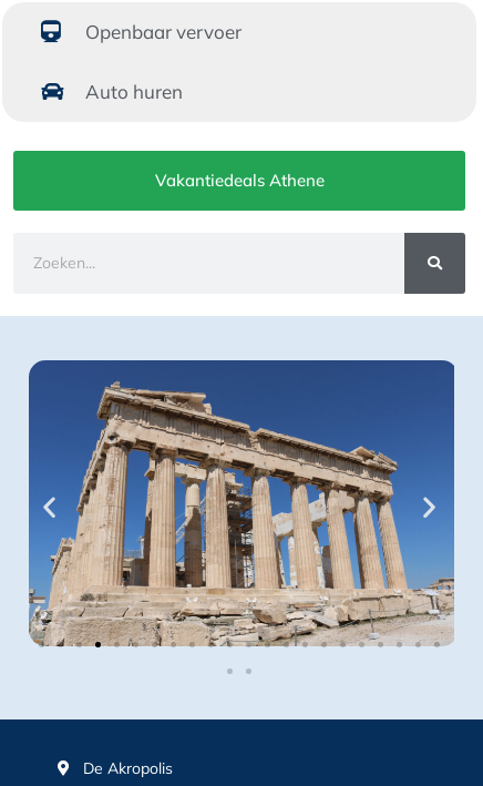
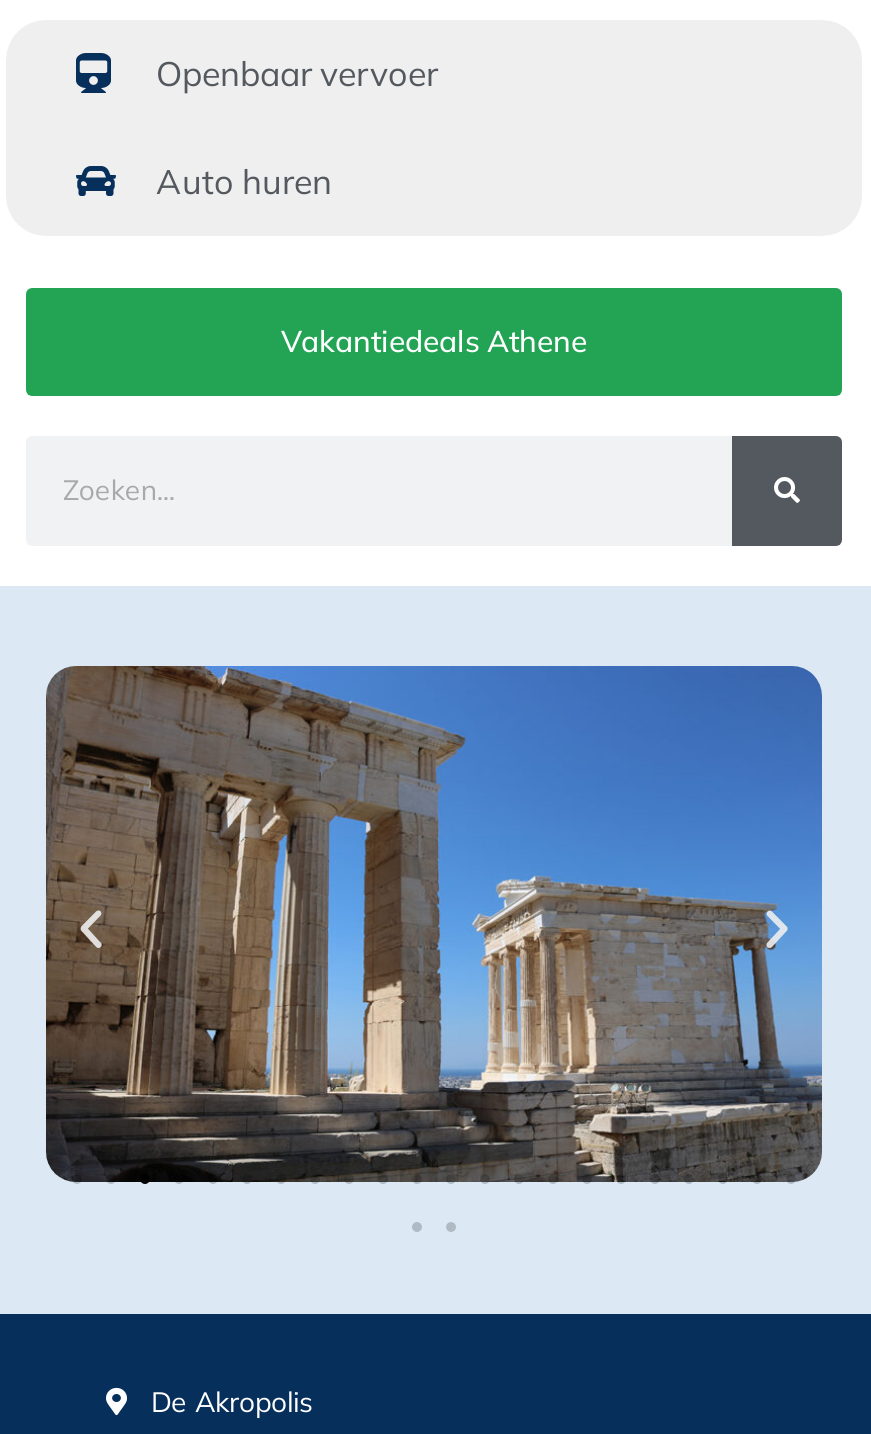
- [image]
+ [image]
